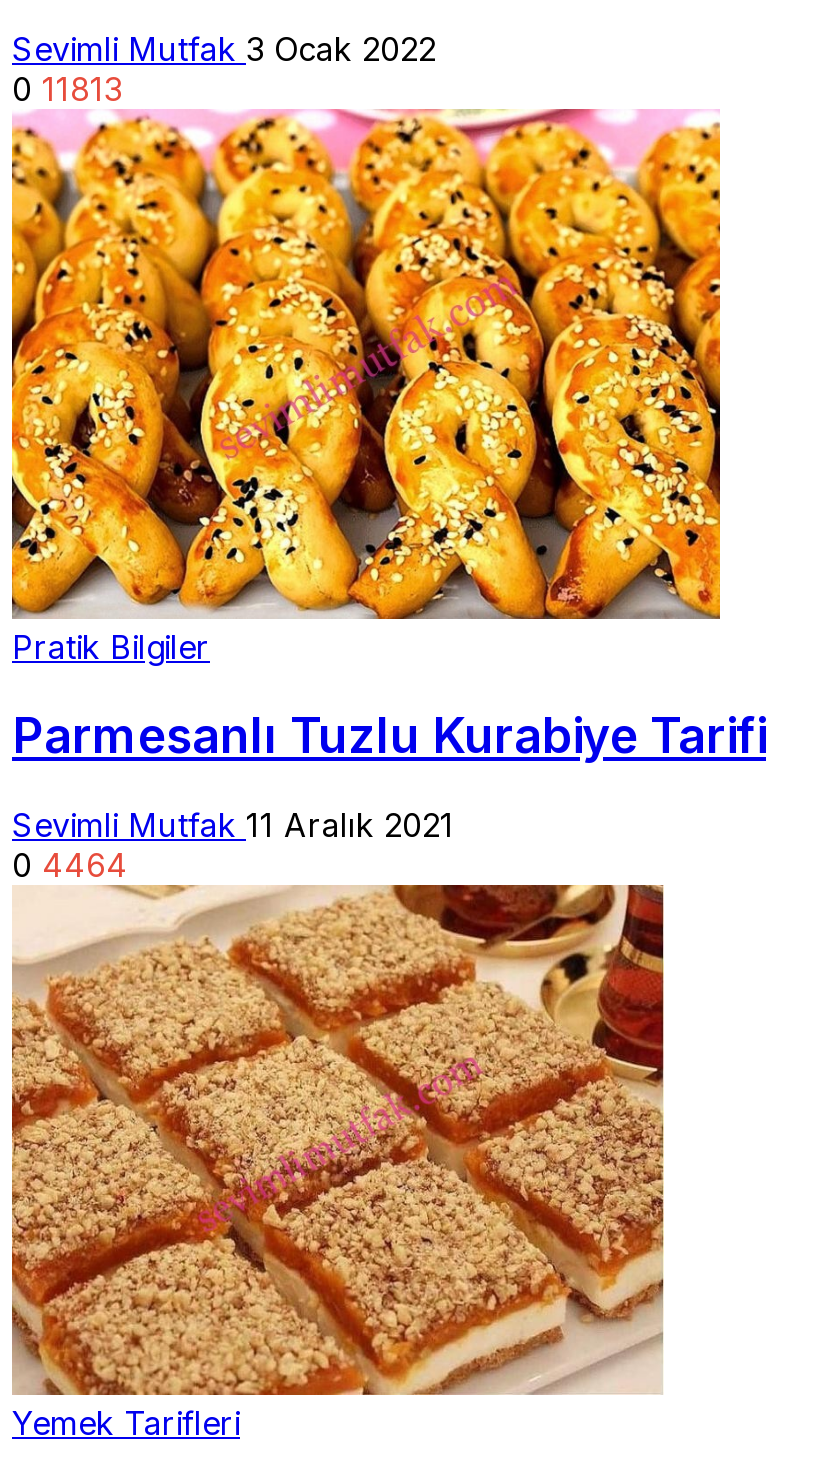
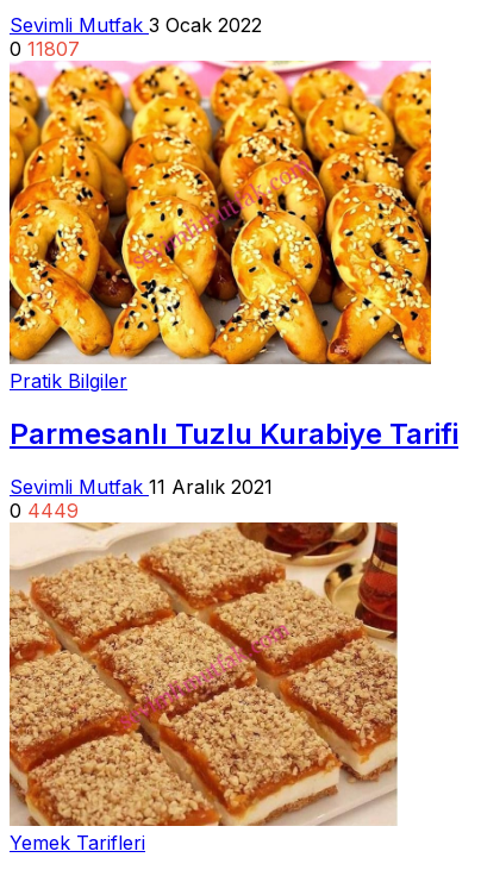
- 0 11813
+ 0 11807

- 0 4464
+ 0 4449
